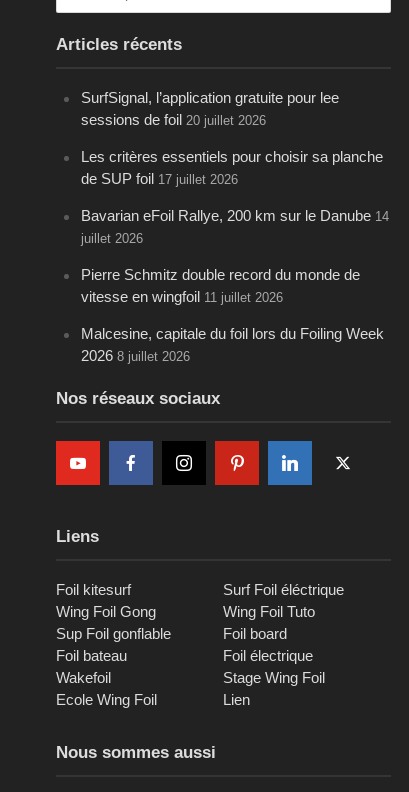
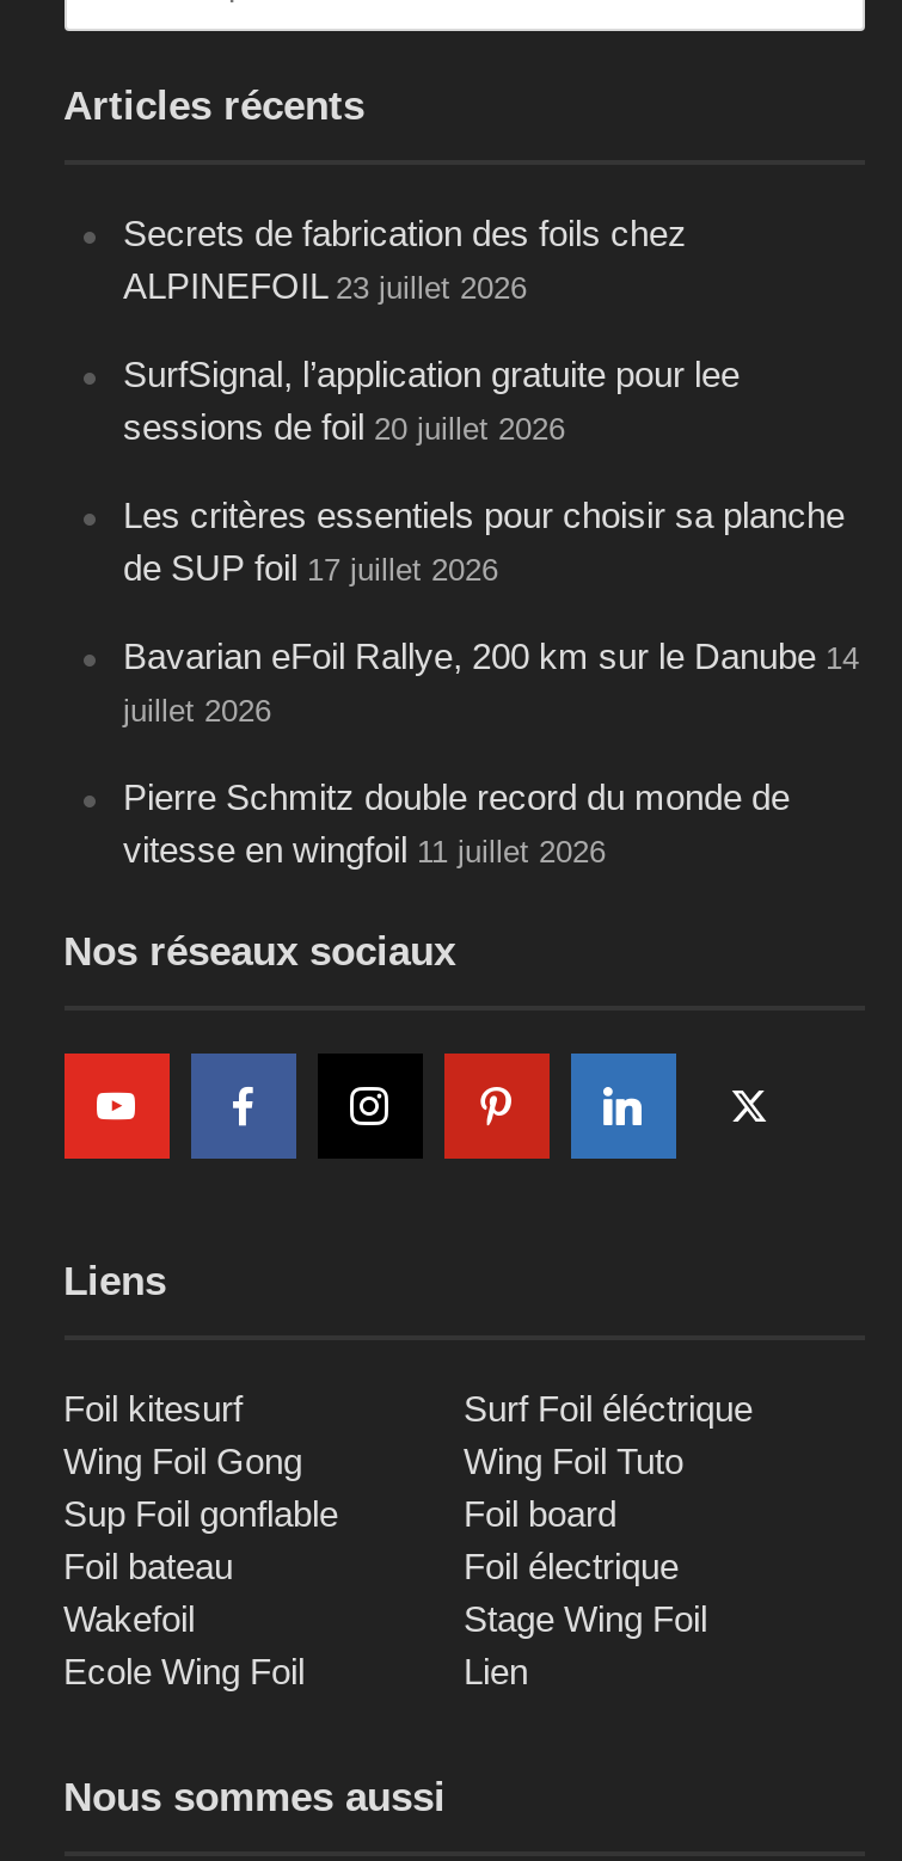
+ Secrets de fabrication des foils chez
+ ALPINEFOIL 23 juillet 2026

moved down: SurfSignal, l’application gratuite pour lee | sessions de foil 20 juillet 2026 | Les critères essentiels pour choisir sa planche | de SUP foil 17 juillet 2026 | Bavarian eFoil Rallye, 200 km sur le Danube 14 | juillet 2026 | Pierre Schmitz double record du monde de | vitesse en wingfoil 11 juillet 2026

- Malcesine, capitale du foil lors du Foiling Week
- 2026 8 juillet 2026
